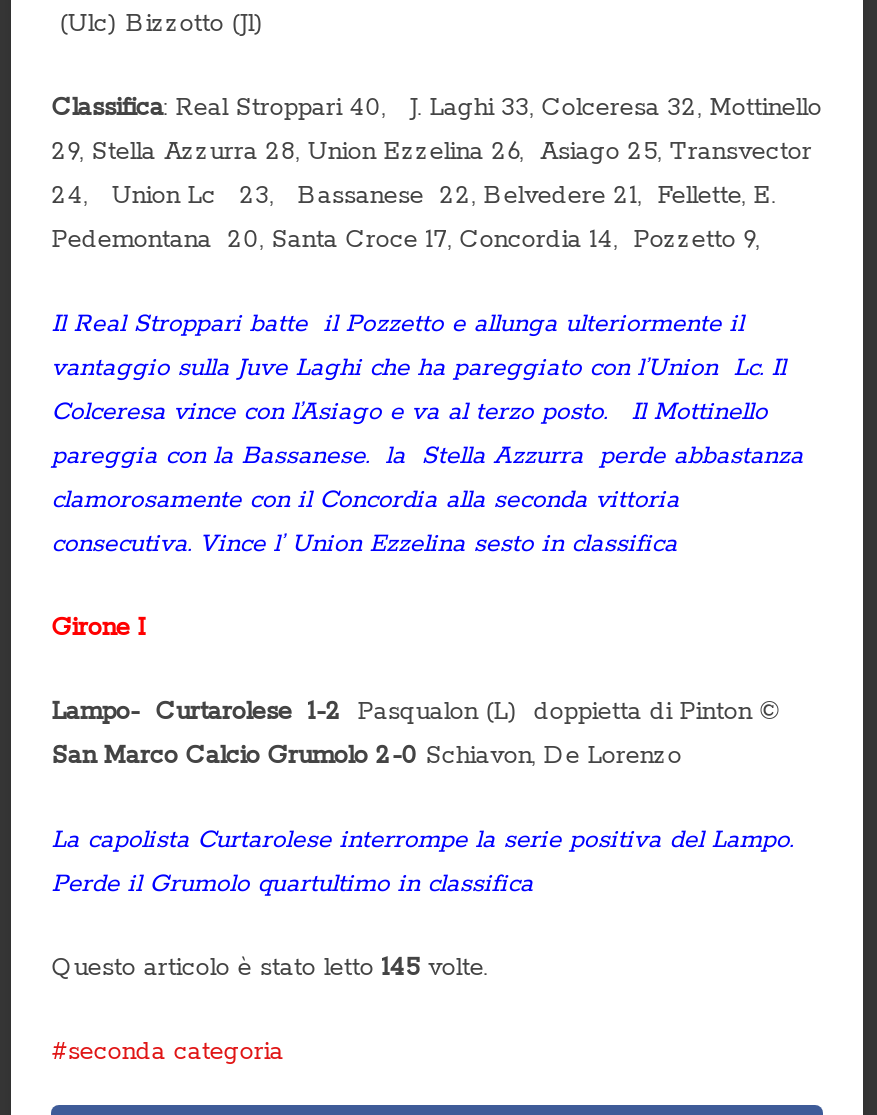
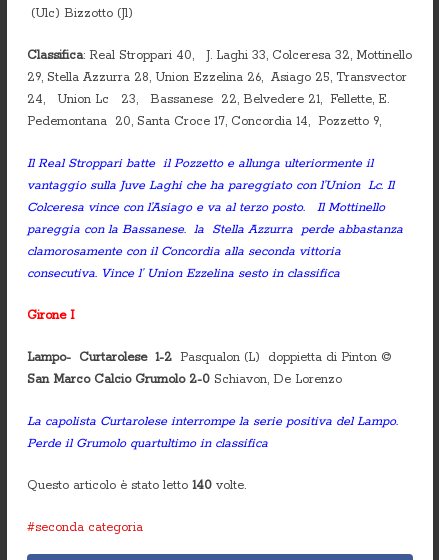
- Questo articolo è stato letto 145 volte.
+ Questo articolo è stato letto 140 volte.
